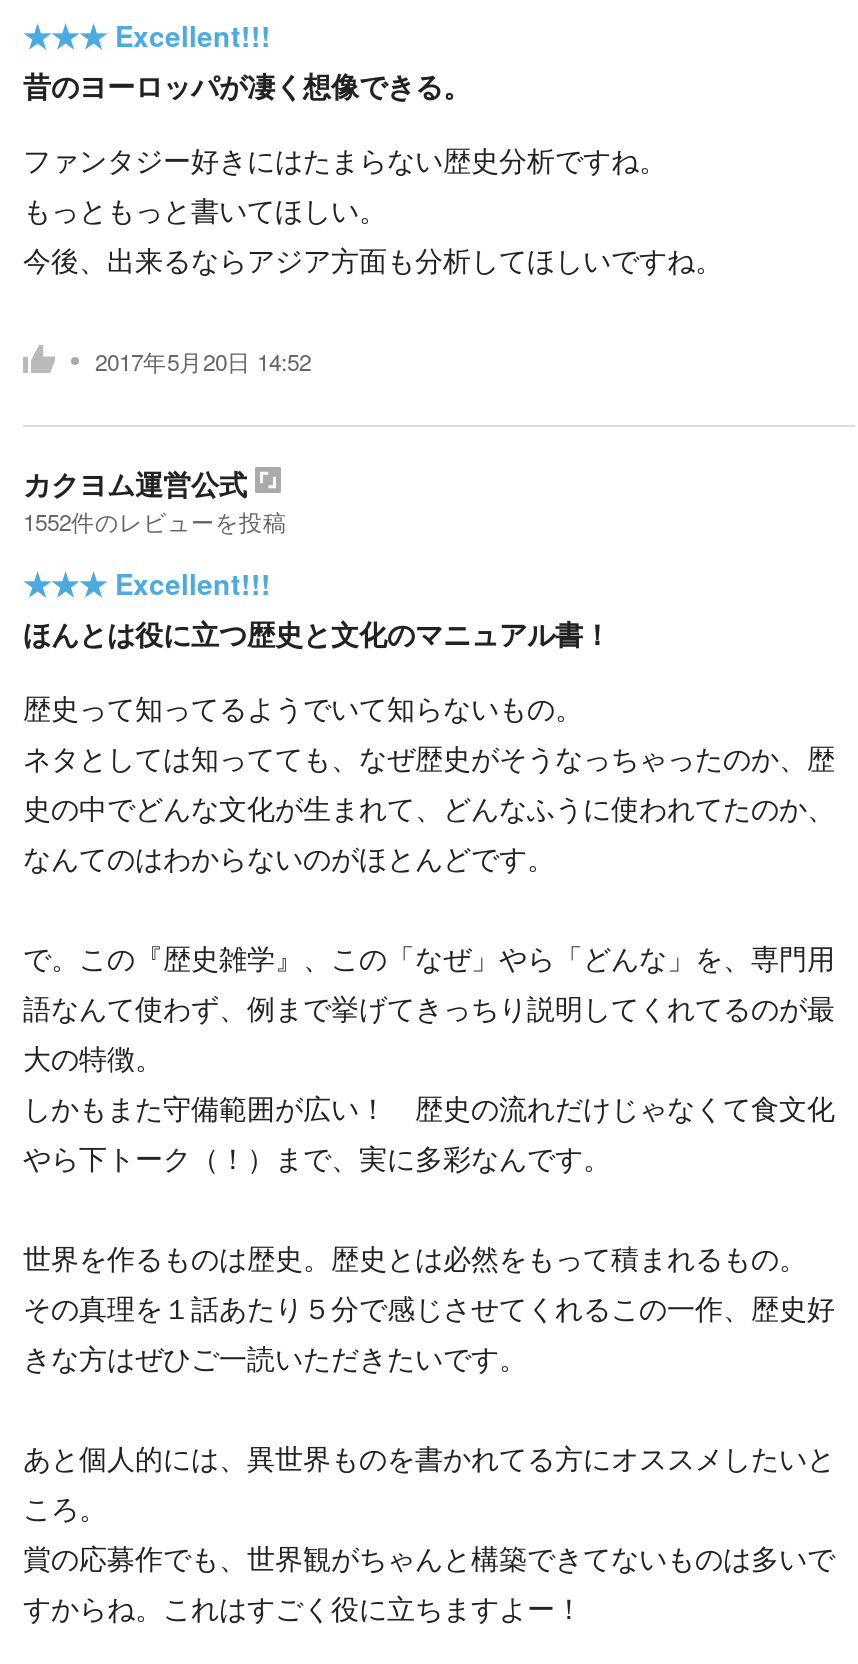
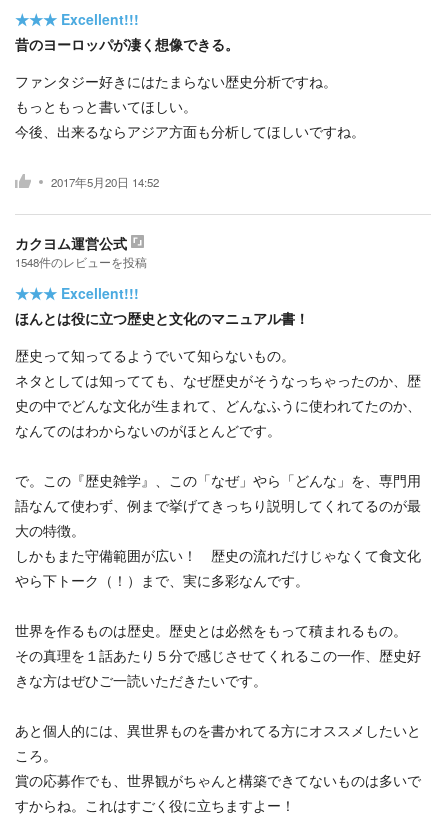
- 1552件のレビューを投稿
+ 1548件のレビューを投稿
